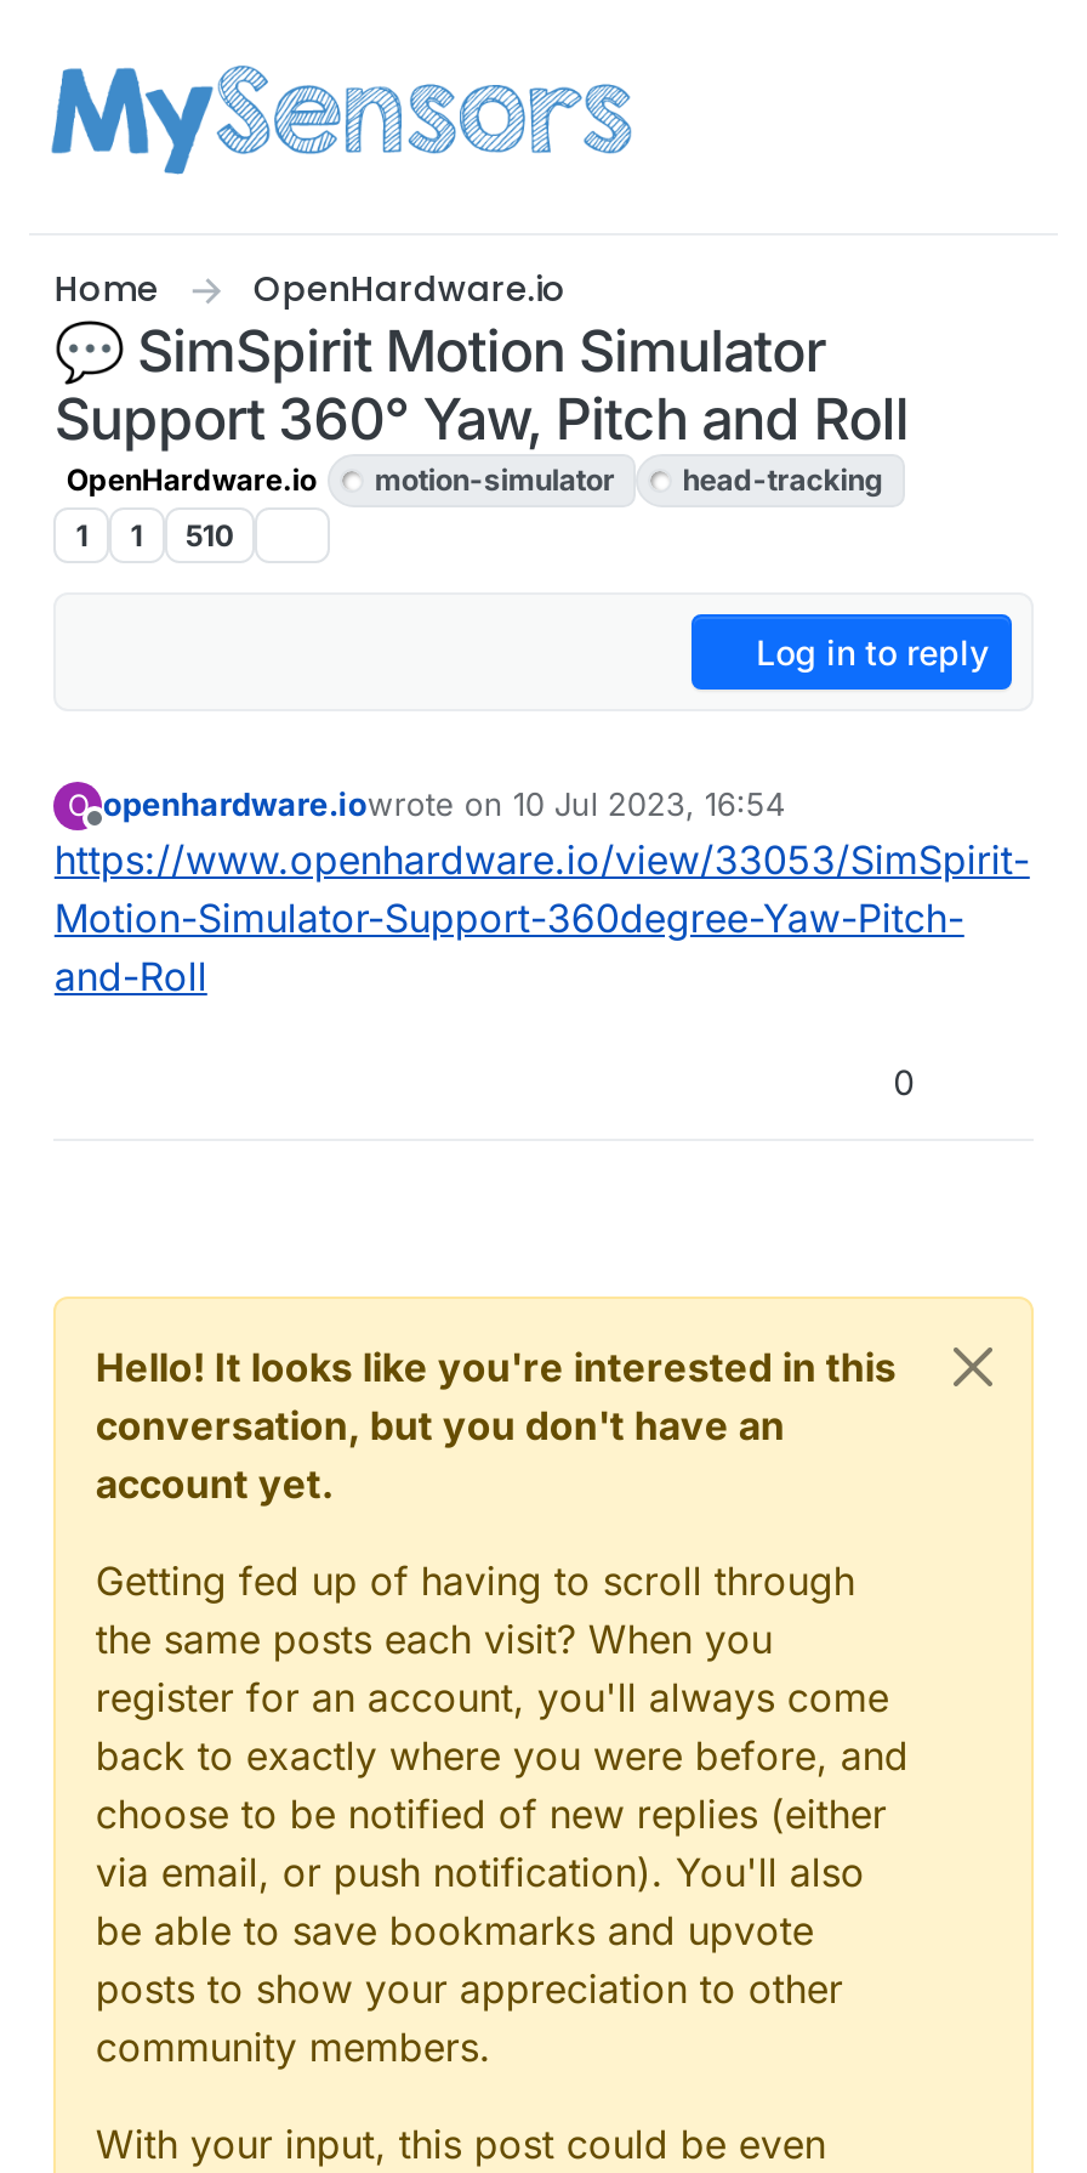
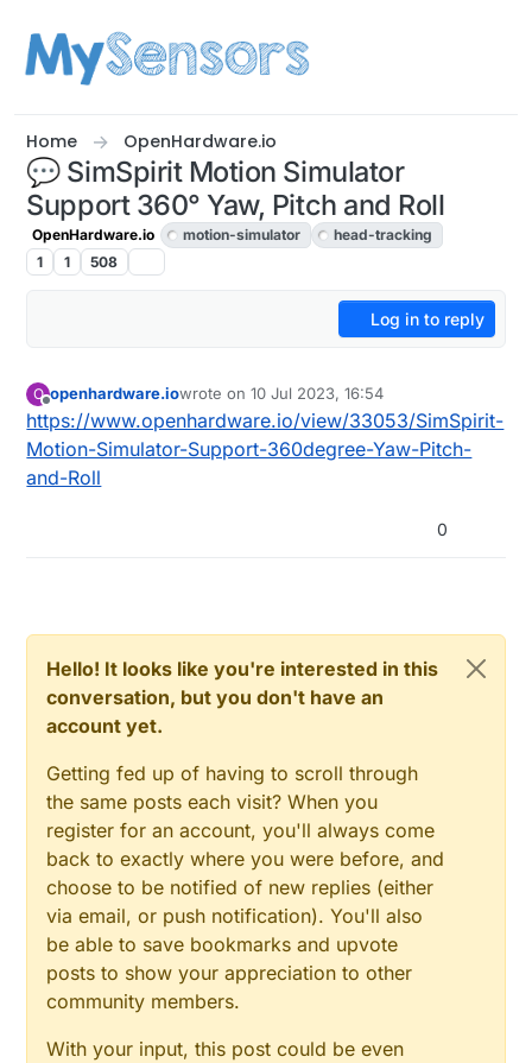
- 1 1 510
+ 1 1 508
